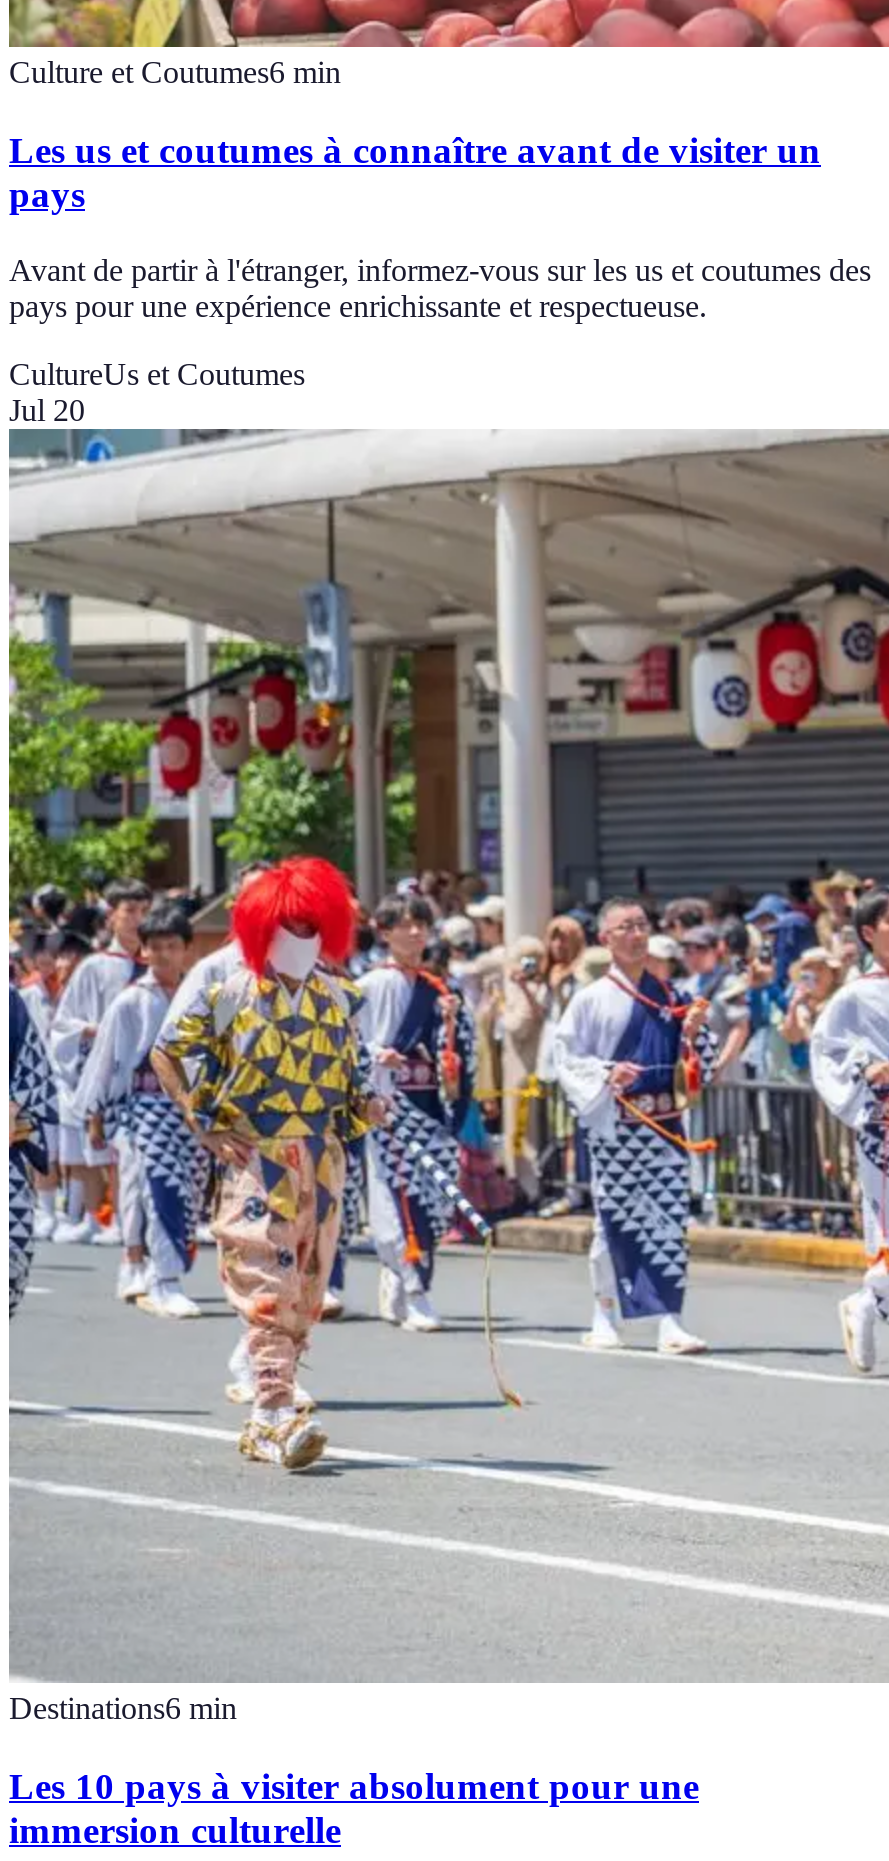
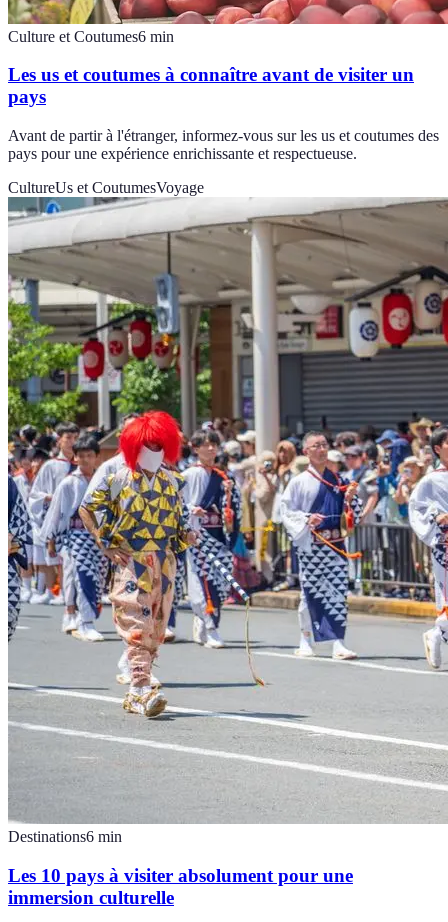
- CultureUs et Coutumes
- Jul 20
+ CultureUs et CoutumesVoyage
